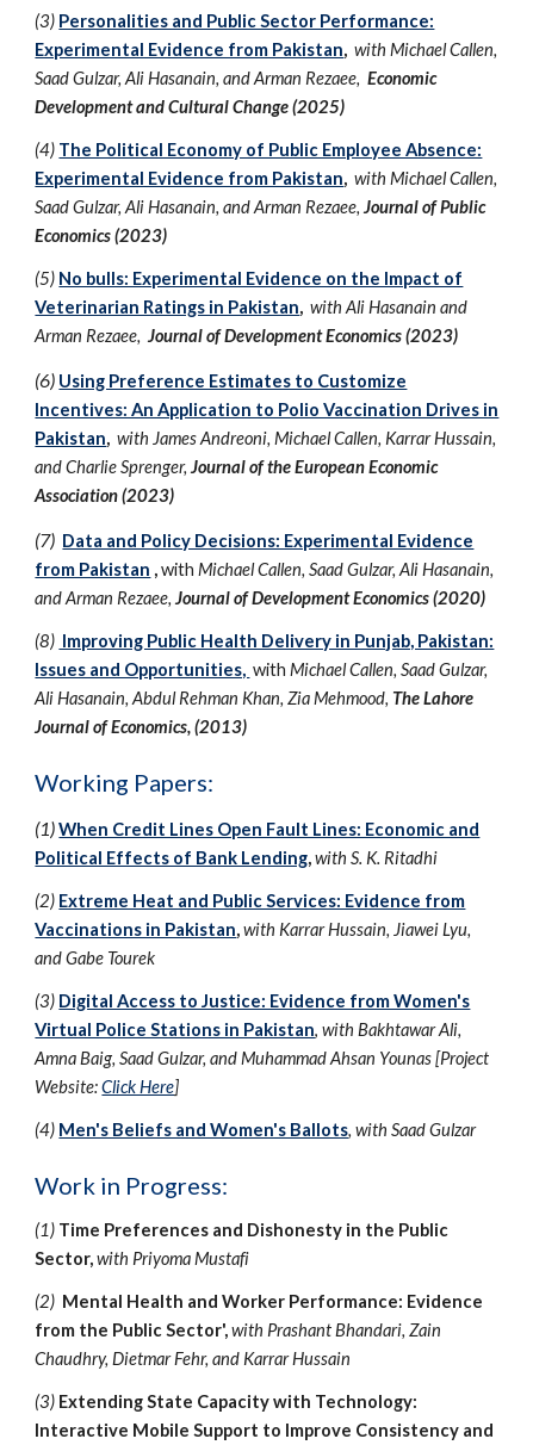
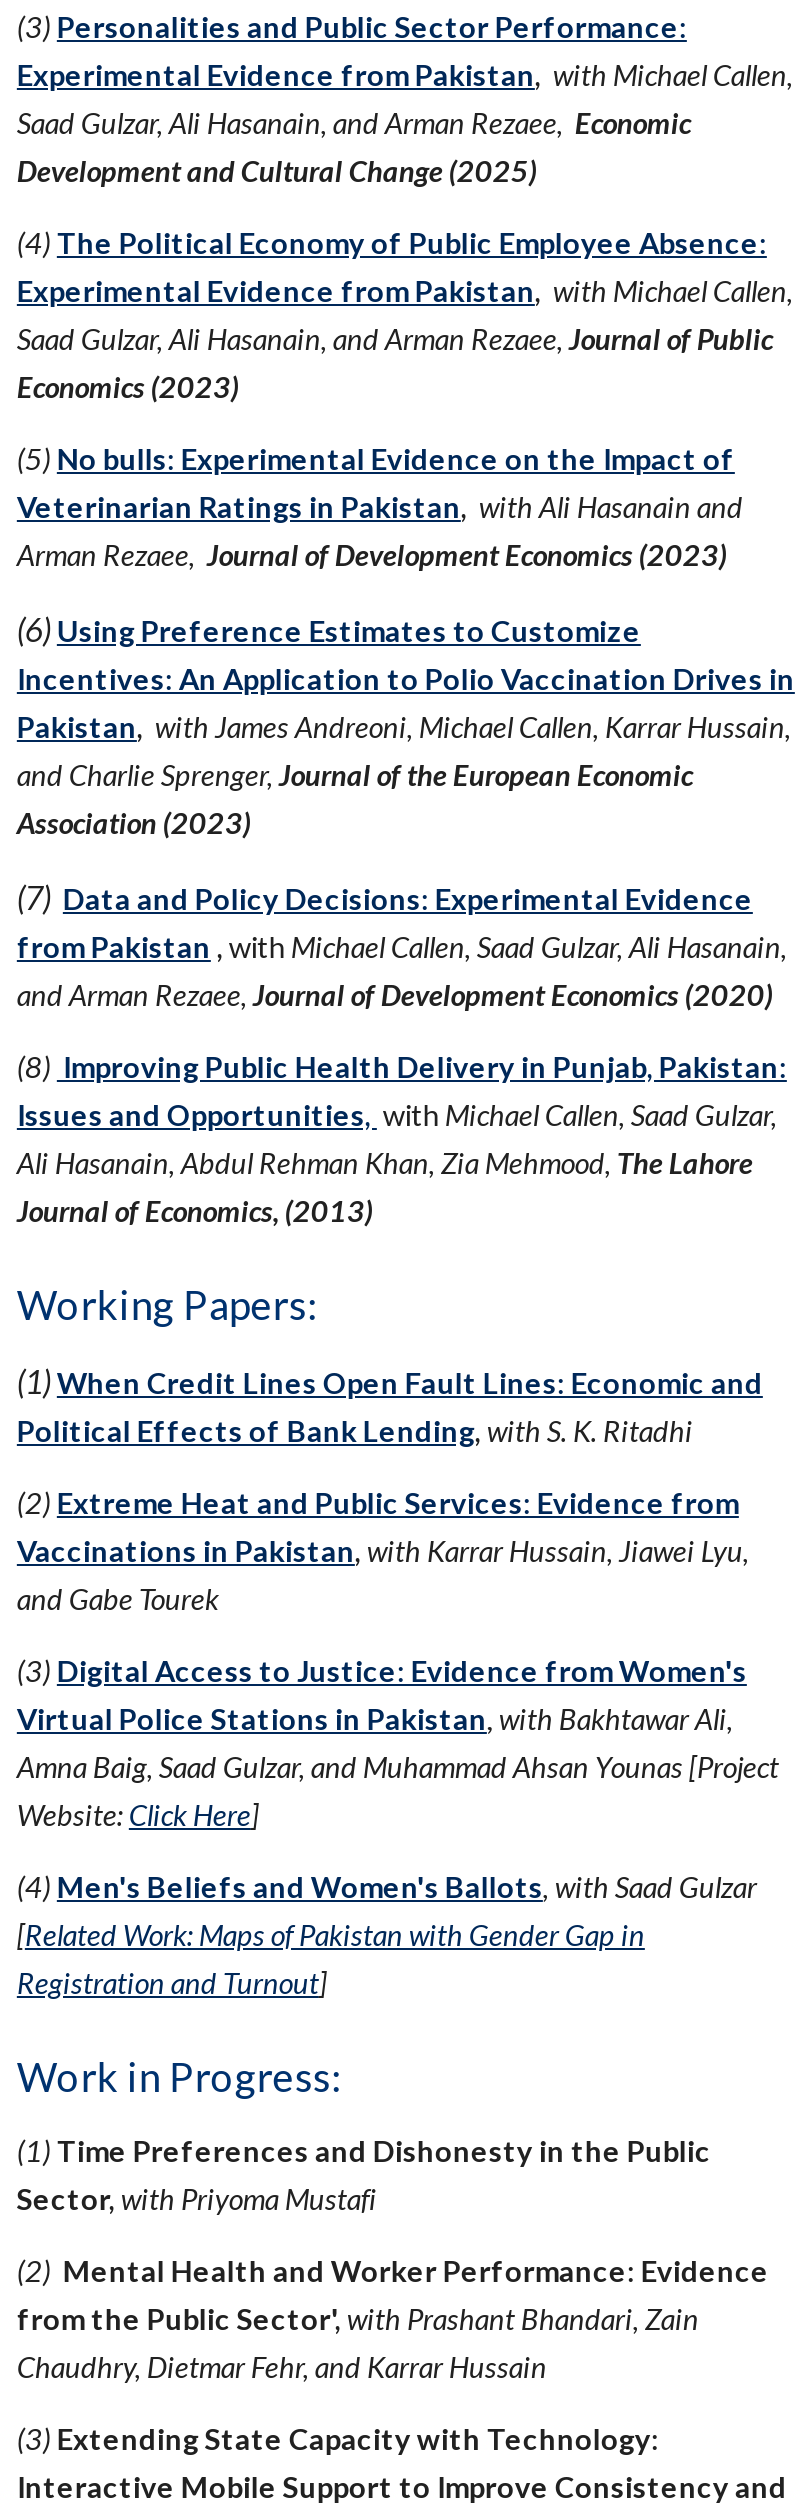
+ [Related Work: Maps of Pakistan with Gender Gap in
+ Registration and Turnout]
